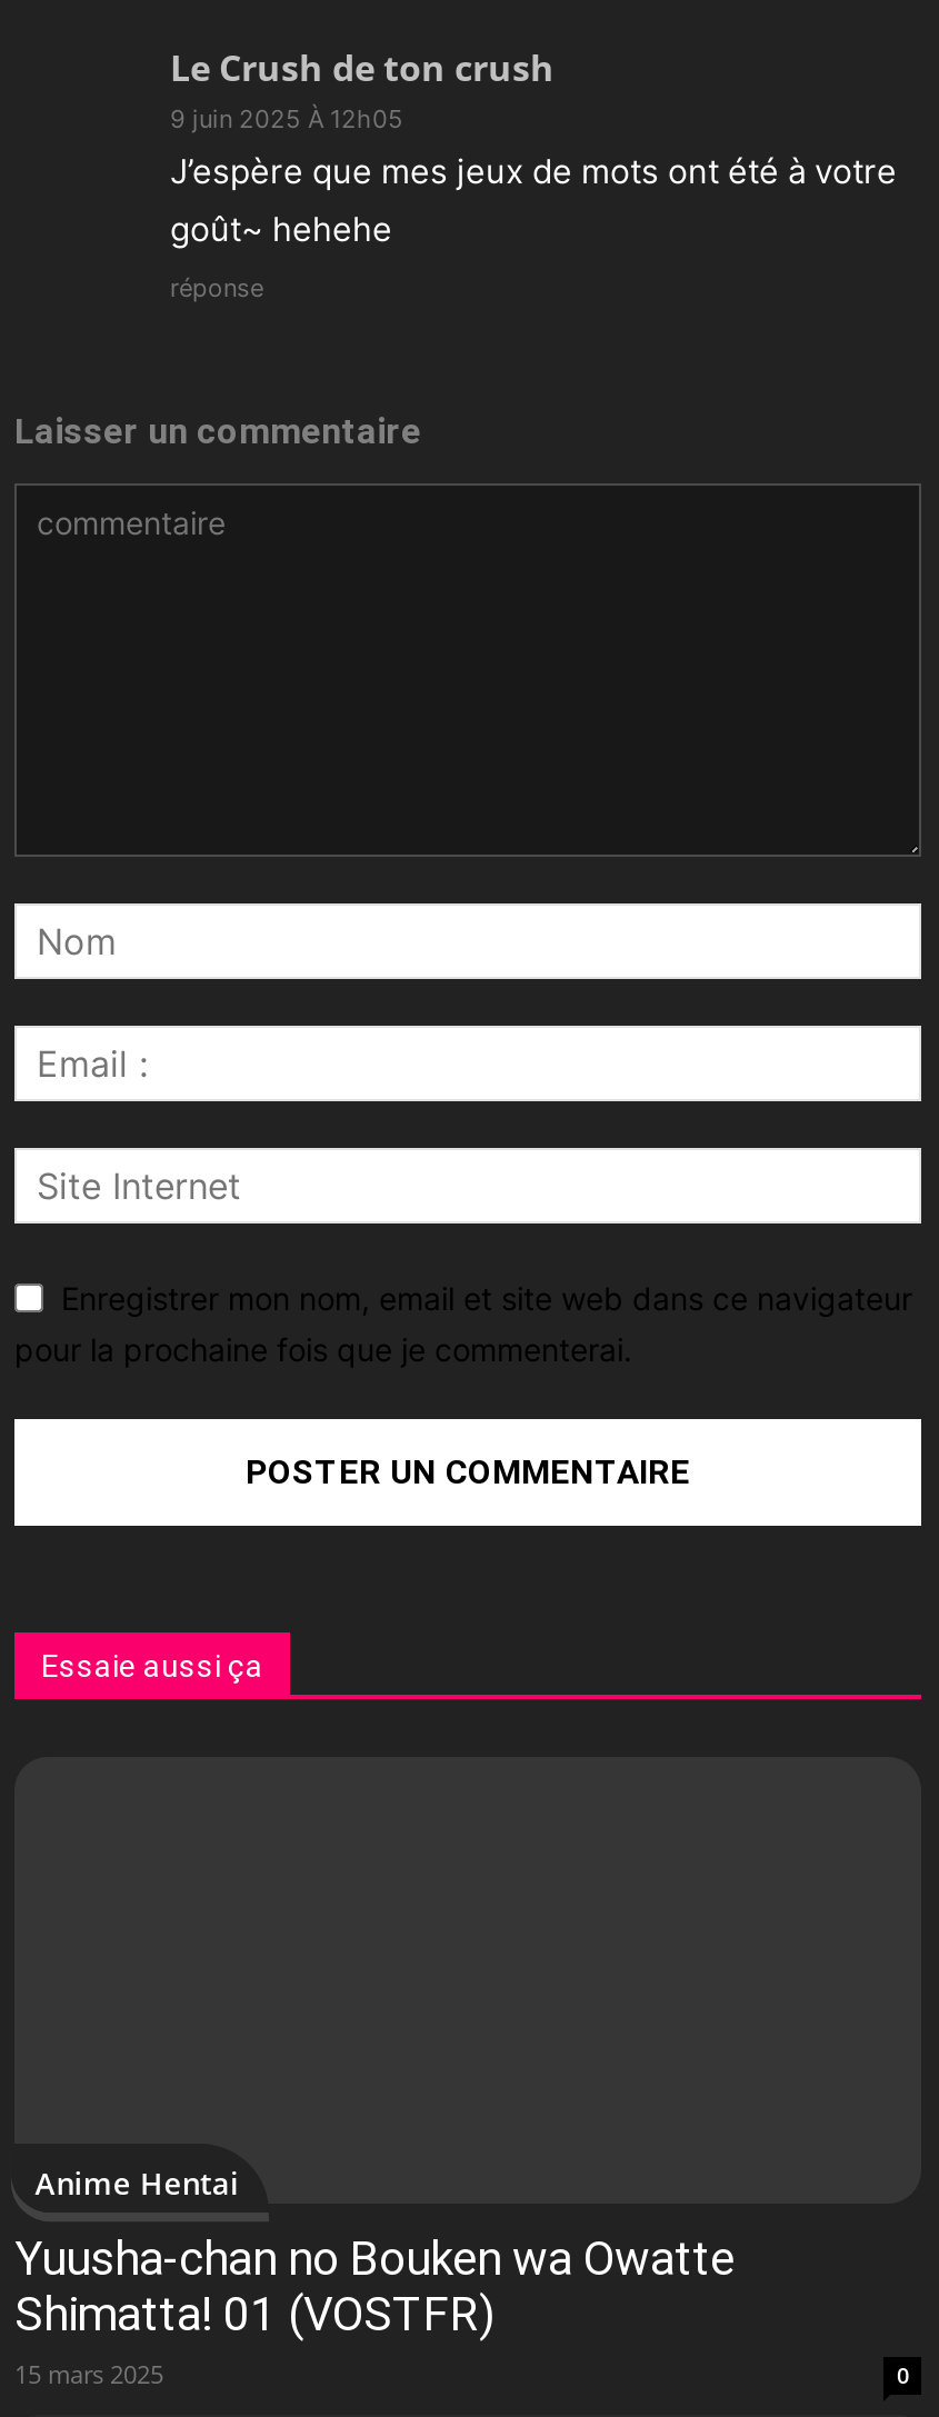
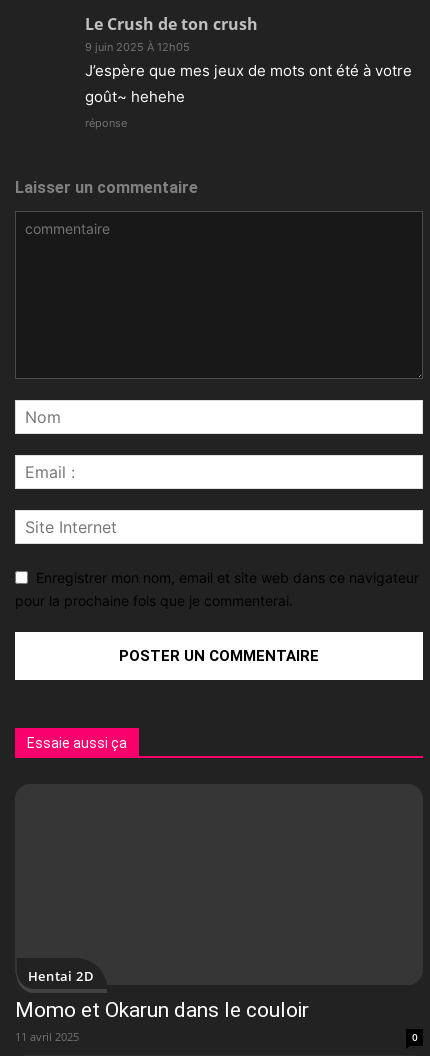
- Anime Hentai
+ Hentai 2D

- Yuusha-chan no Bouken wa Owatte
- Shimatta! 01 (VOSTFR)
- 15 mars 2025
+ Momo et Okarun dans le couloir
+ 11 avril 2025
